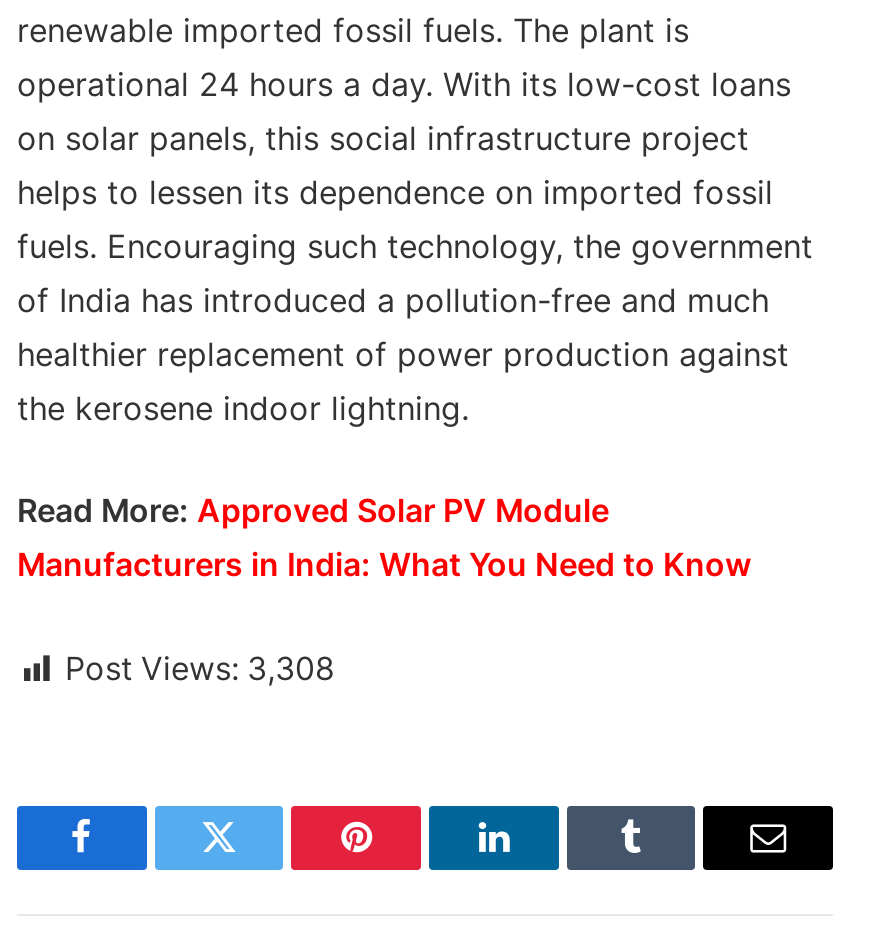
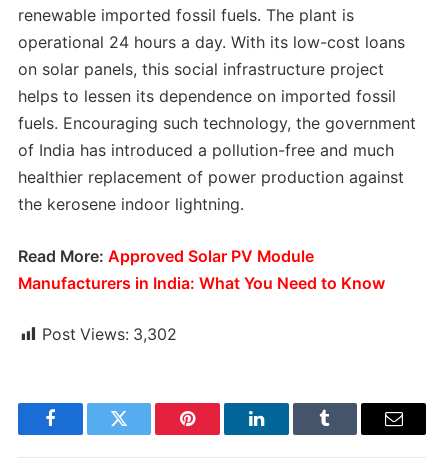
- Post Views: 3,308
+ Post Views: 3,302
